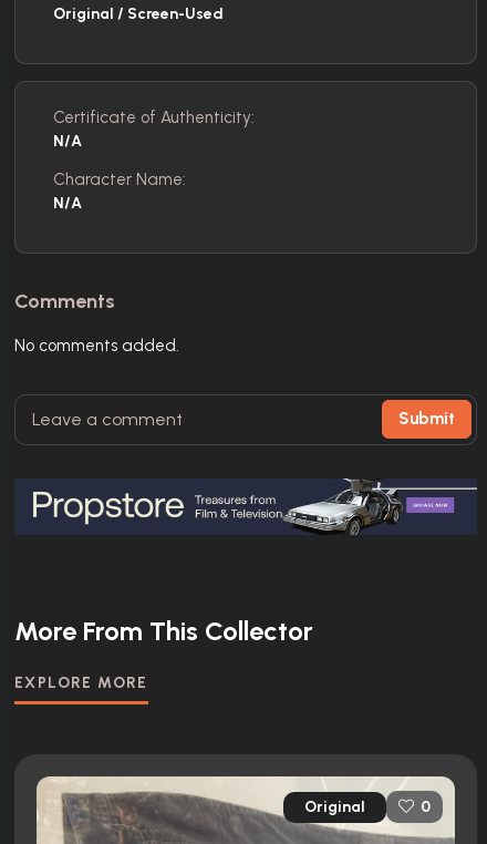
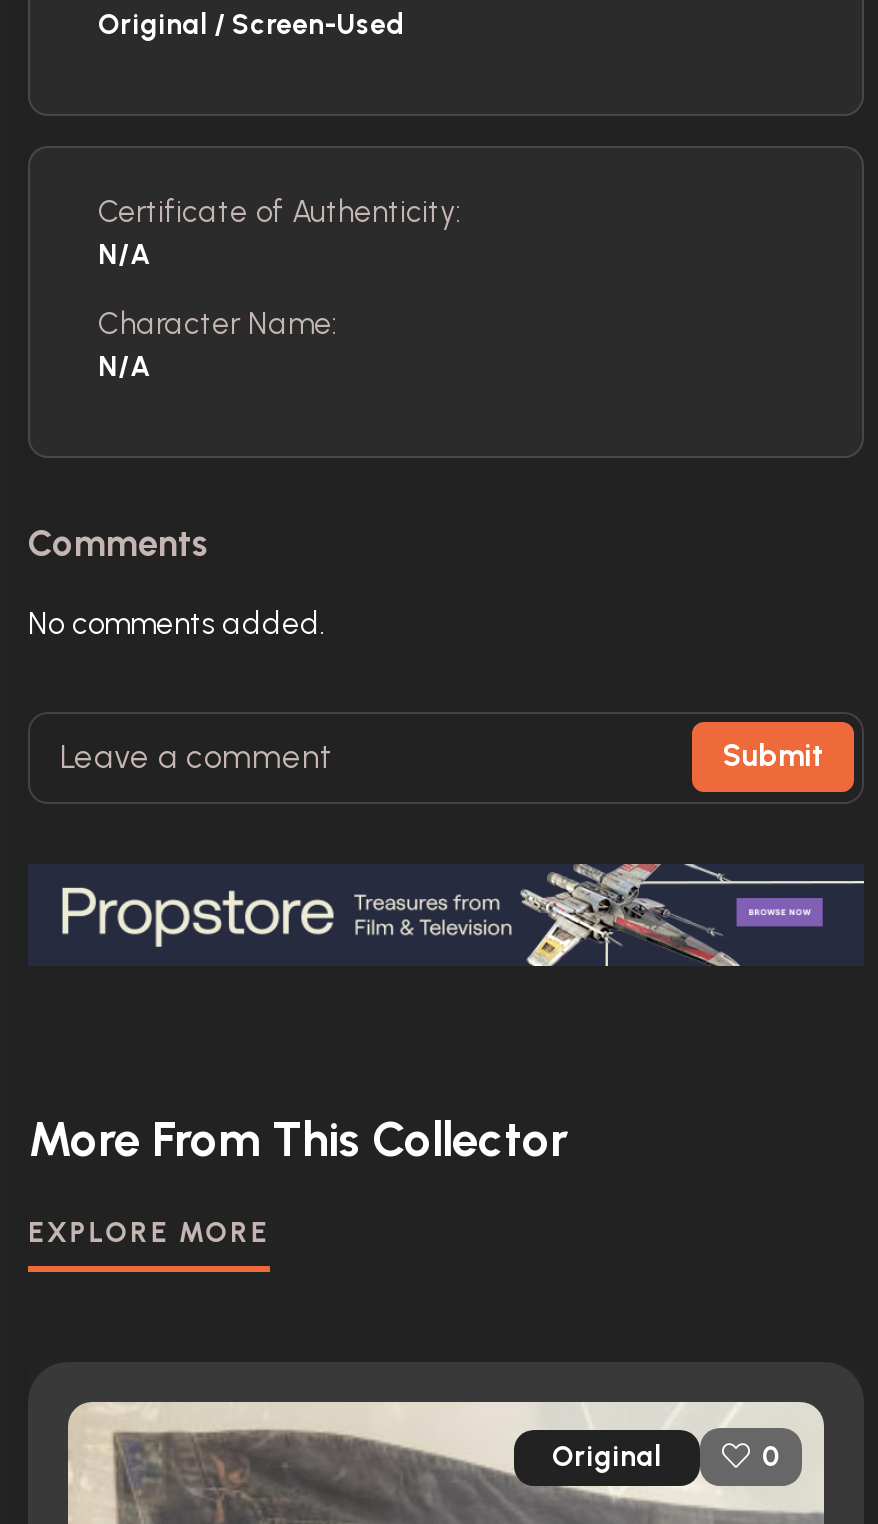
- [image]
+ [image]
